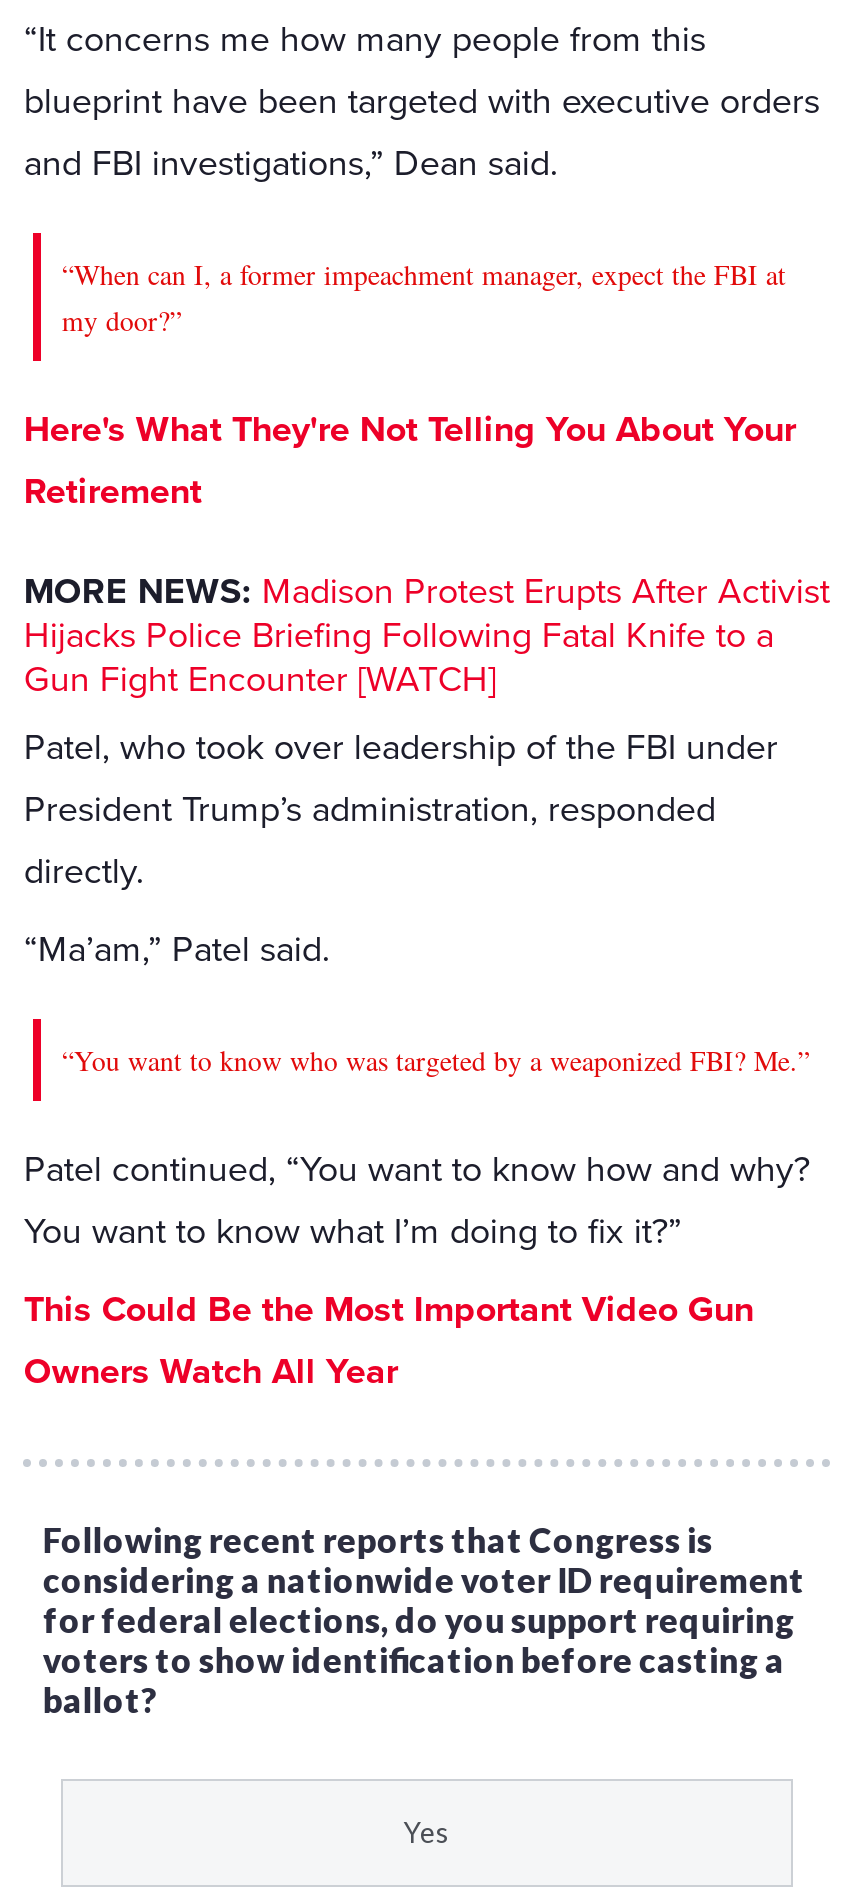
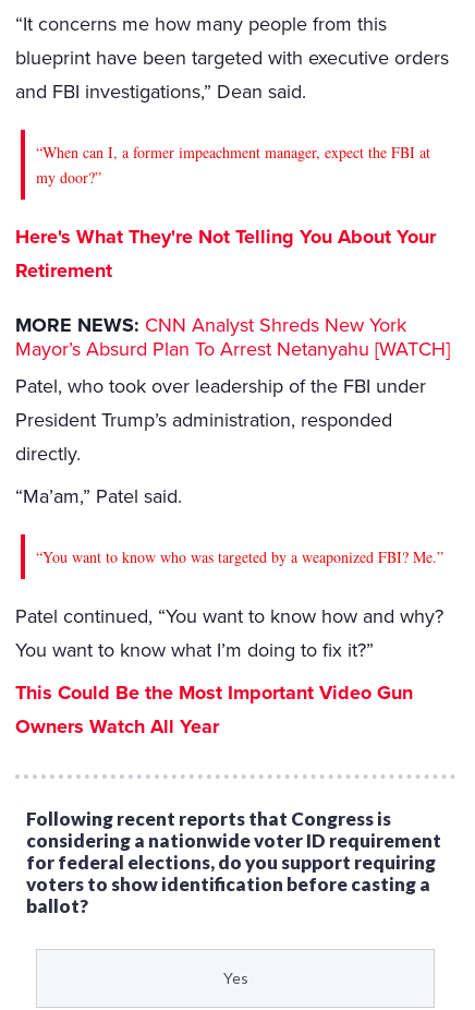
- MORE NEWS: Madison Protest Erupts After Activist
- Hijacks Police Briefing Following Fatal Knife to a
- Gun Fight Encounter [WATCH]
+ MORE NEWS: CNN Analyst Shreds New York
+ Mayor’s Absurd Plan To Arrest Netanyahu [WATCH]
